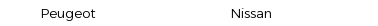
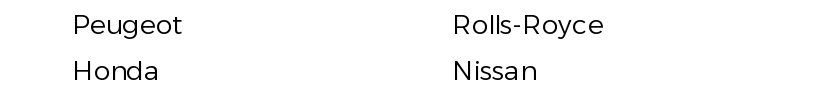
+ Rolls-Royce
+ Honda
